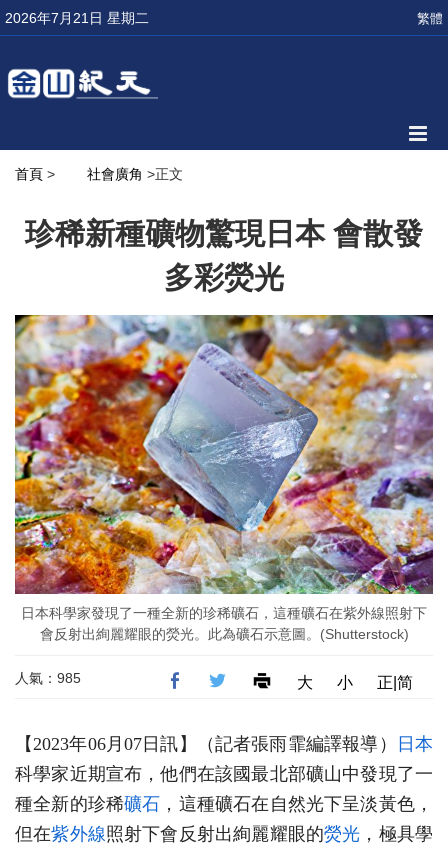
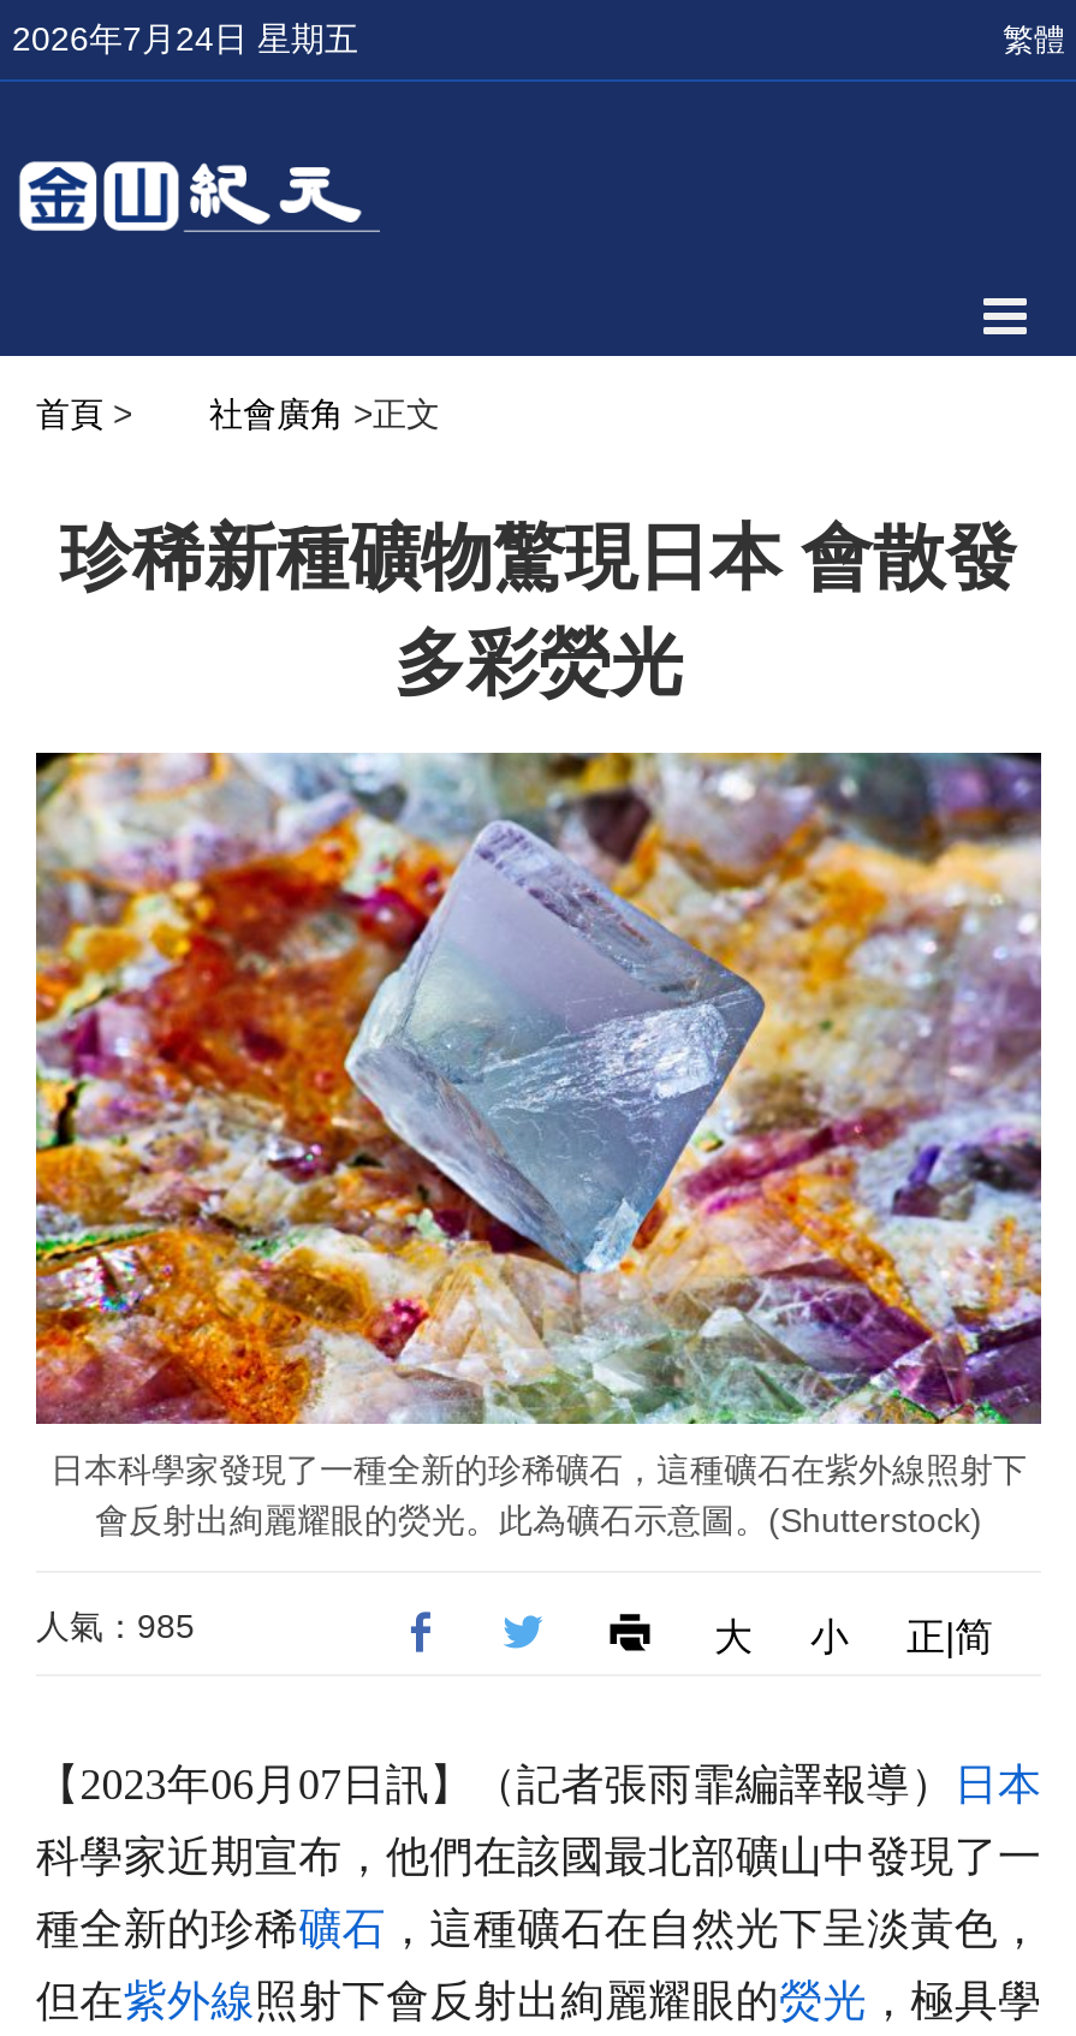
- 2026年7月21日 星期二
+ 2026年7月24日 星期五
